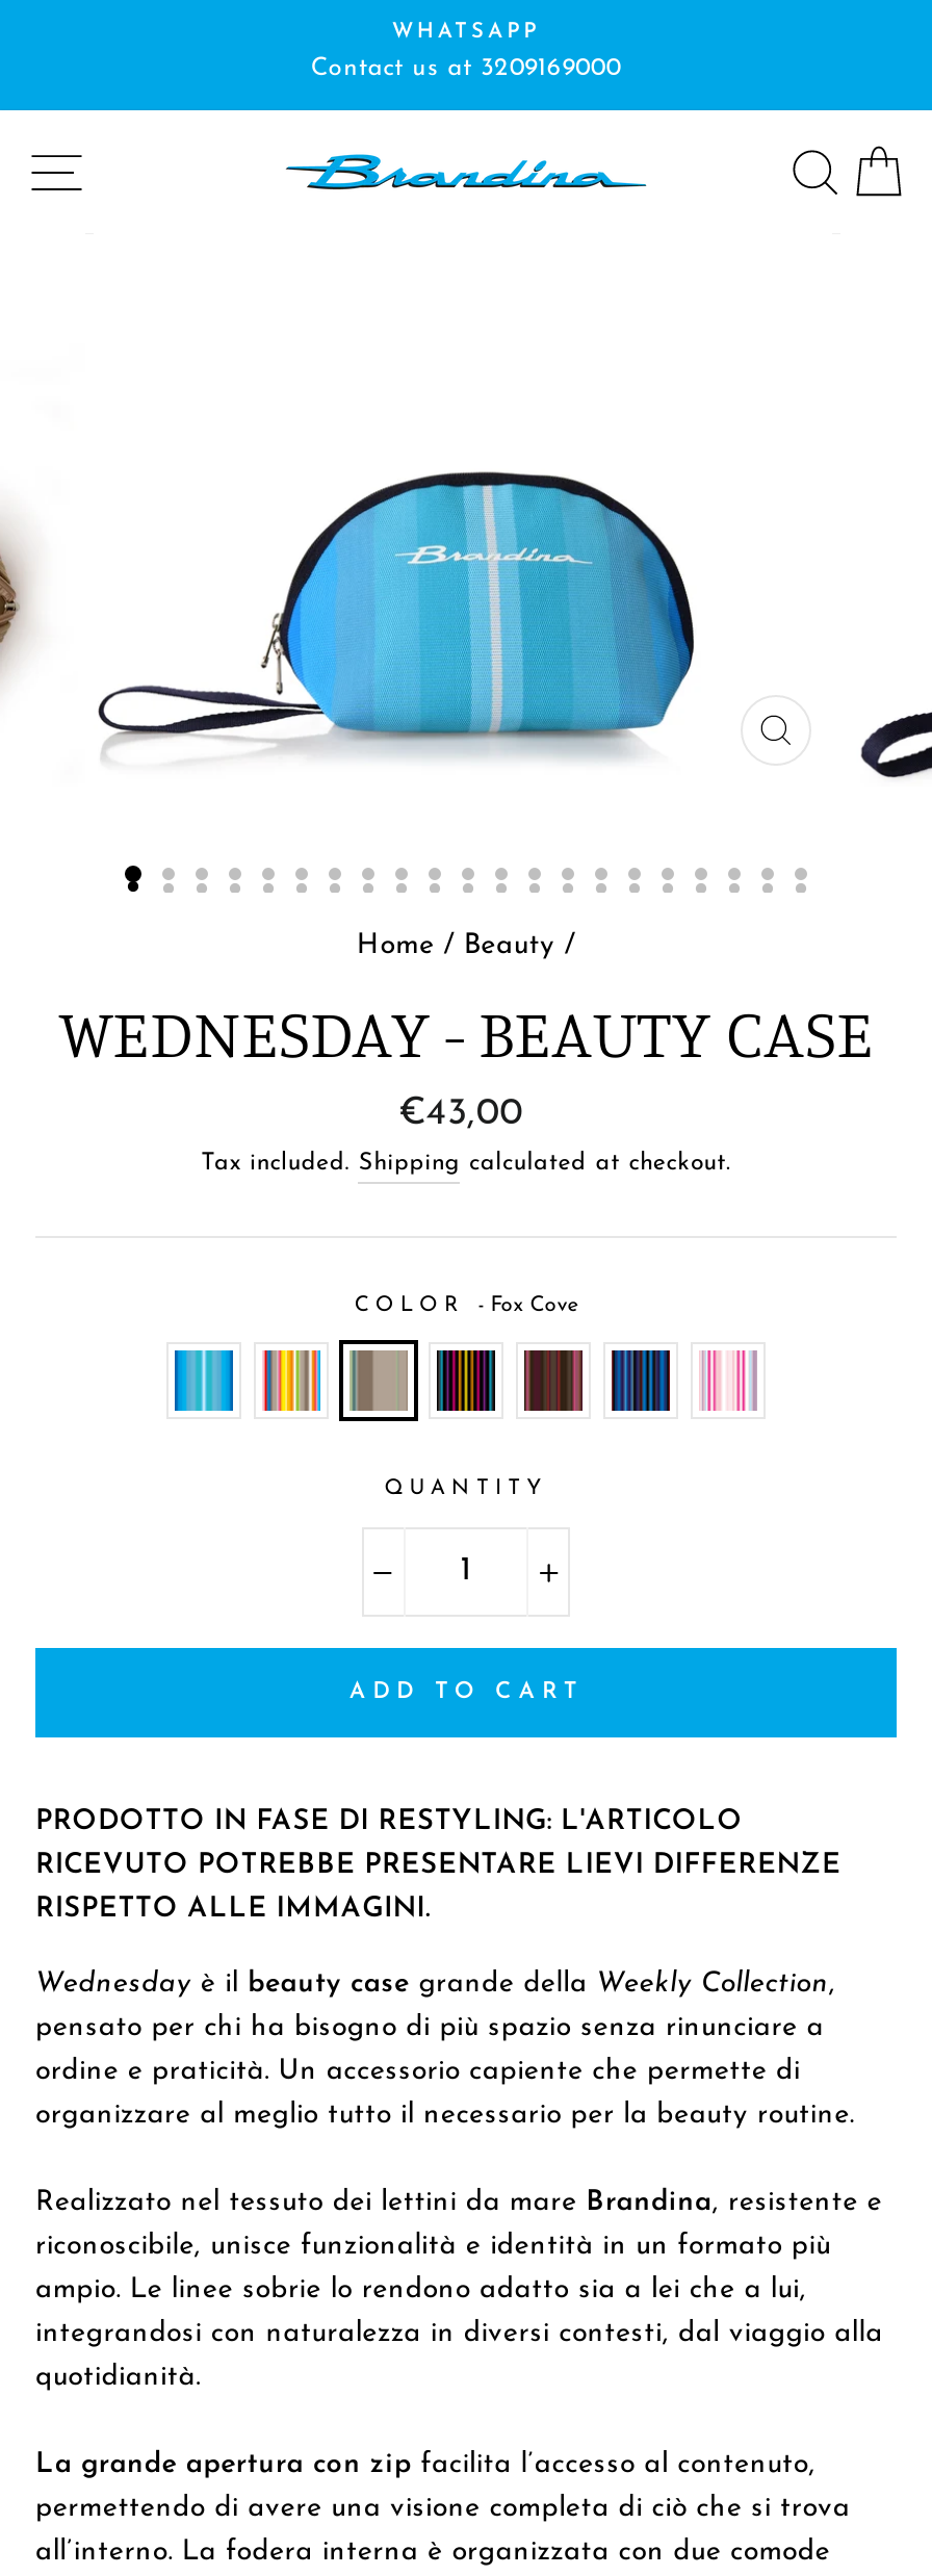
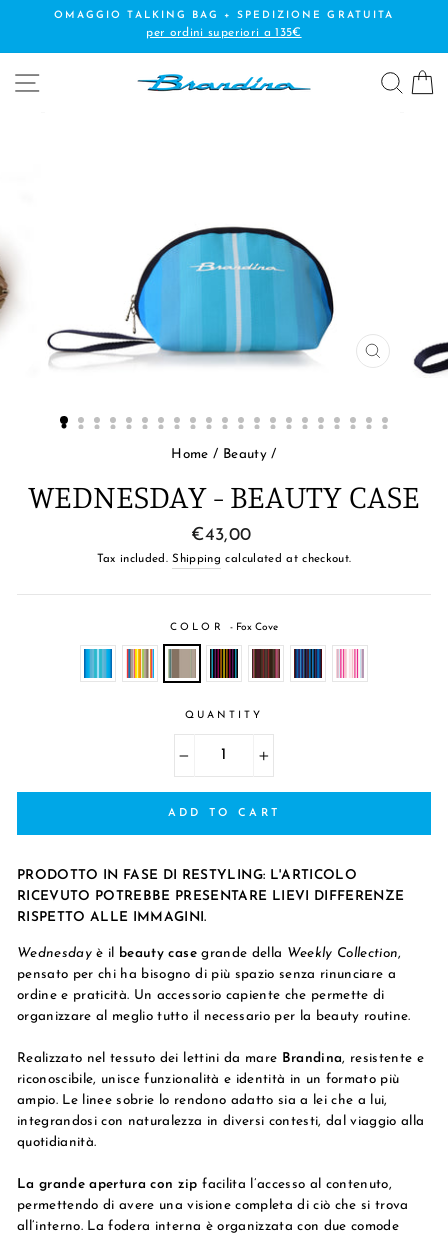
- WHATSAPP
+ OMAGGIO TALKING BAG + SPEDIZIONE GRATUITA

- Contact us at 3209169000
+ per ordini superiori a 135€
